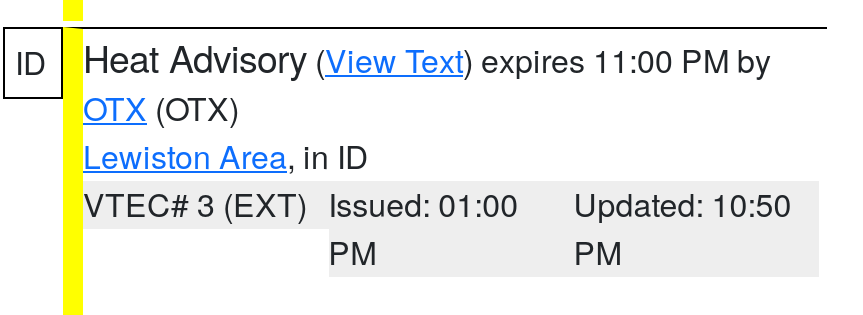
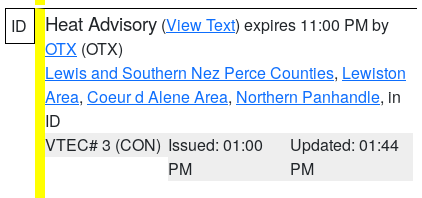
- Lewiston Area, in ID
- VTEC# 3 (EXT) Issued: 01:00
+ Lewis and Southern Nez Perce Counties, Lewiston
+ Area, Coeur d Alene Area, Northern Panhandle, in
+ ID
+ VTEC# 3 (CON) Issued: 01:00

- Updated: 10:50
+ Updated: 01:44
